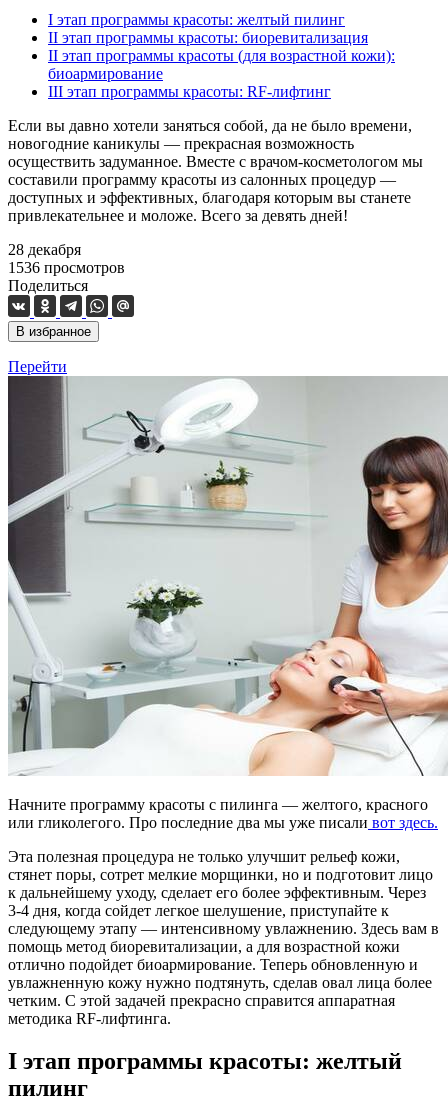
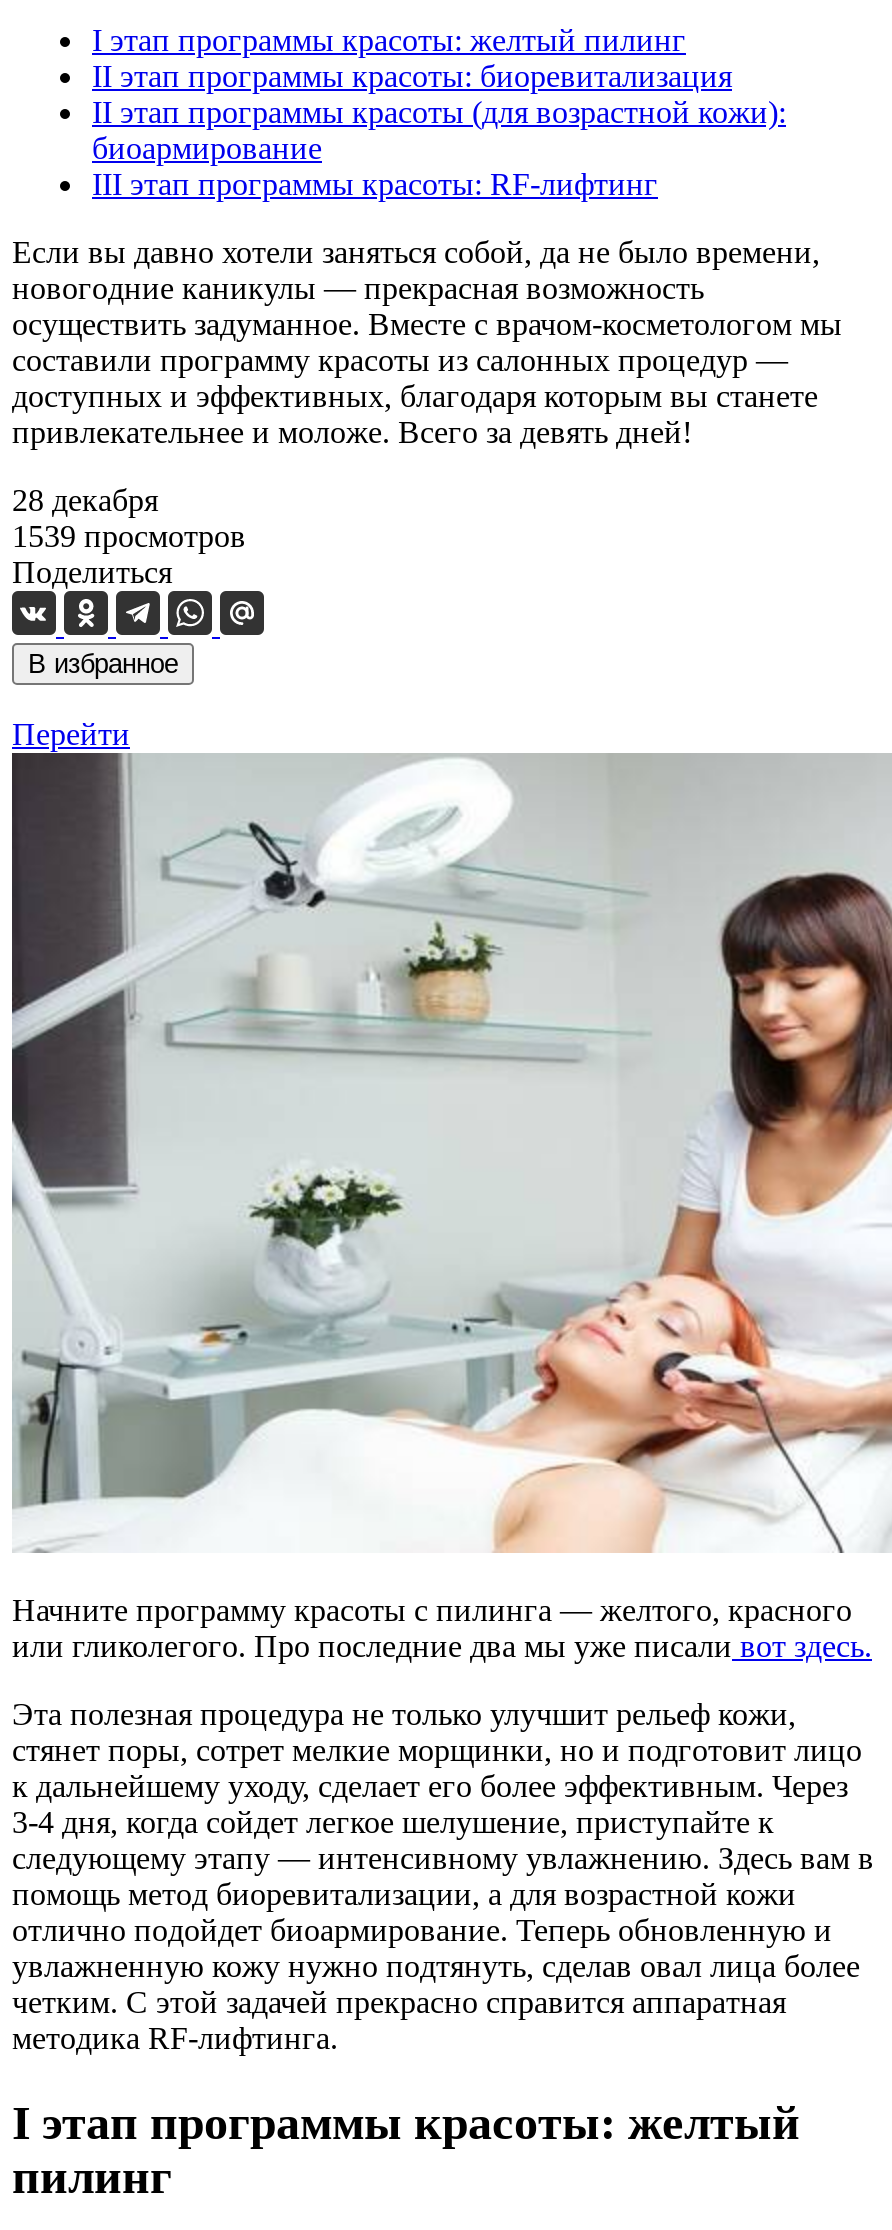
- 1536 просмотров
+ 1539 просмотров
